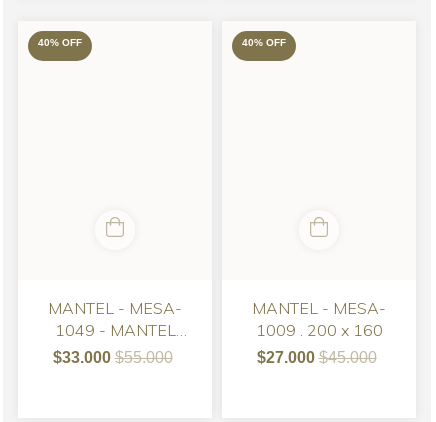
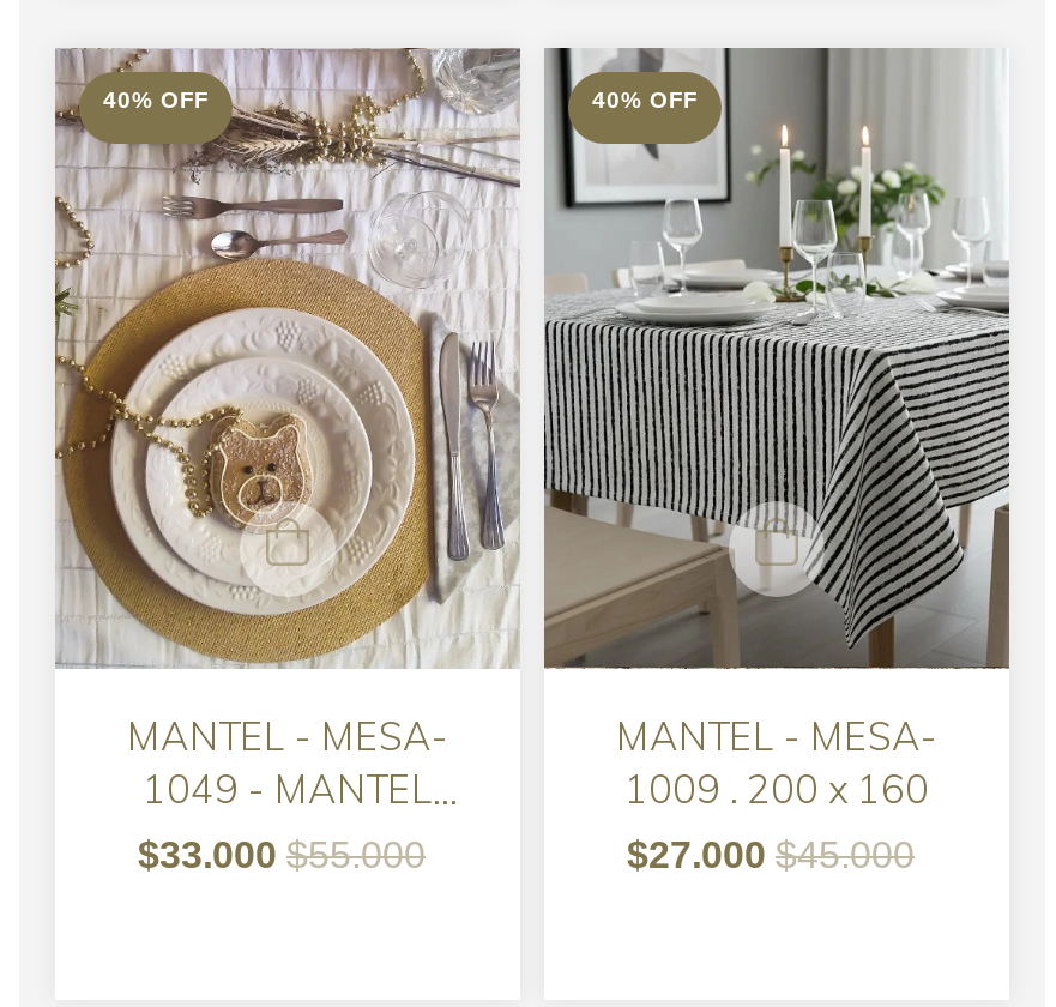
+ [image]

+ [image]
